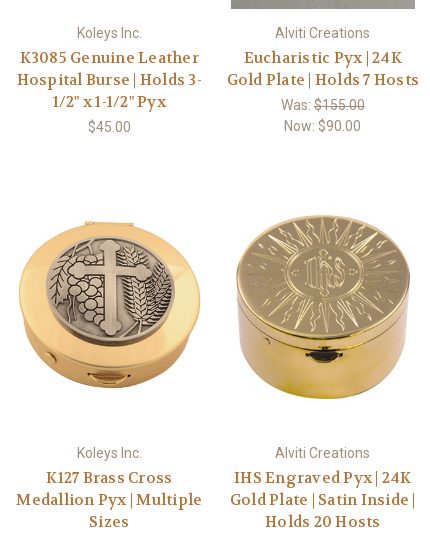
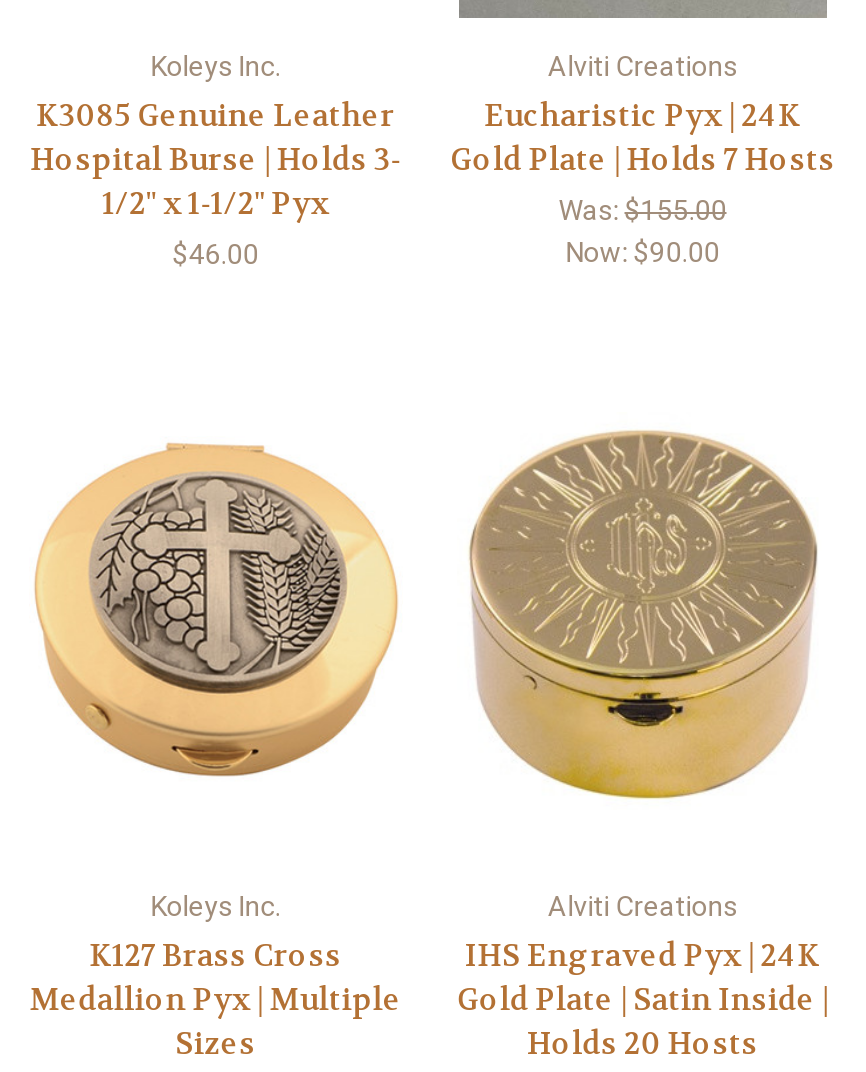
- $45.00
+ $46.00
